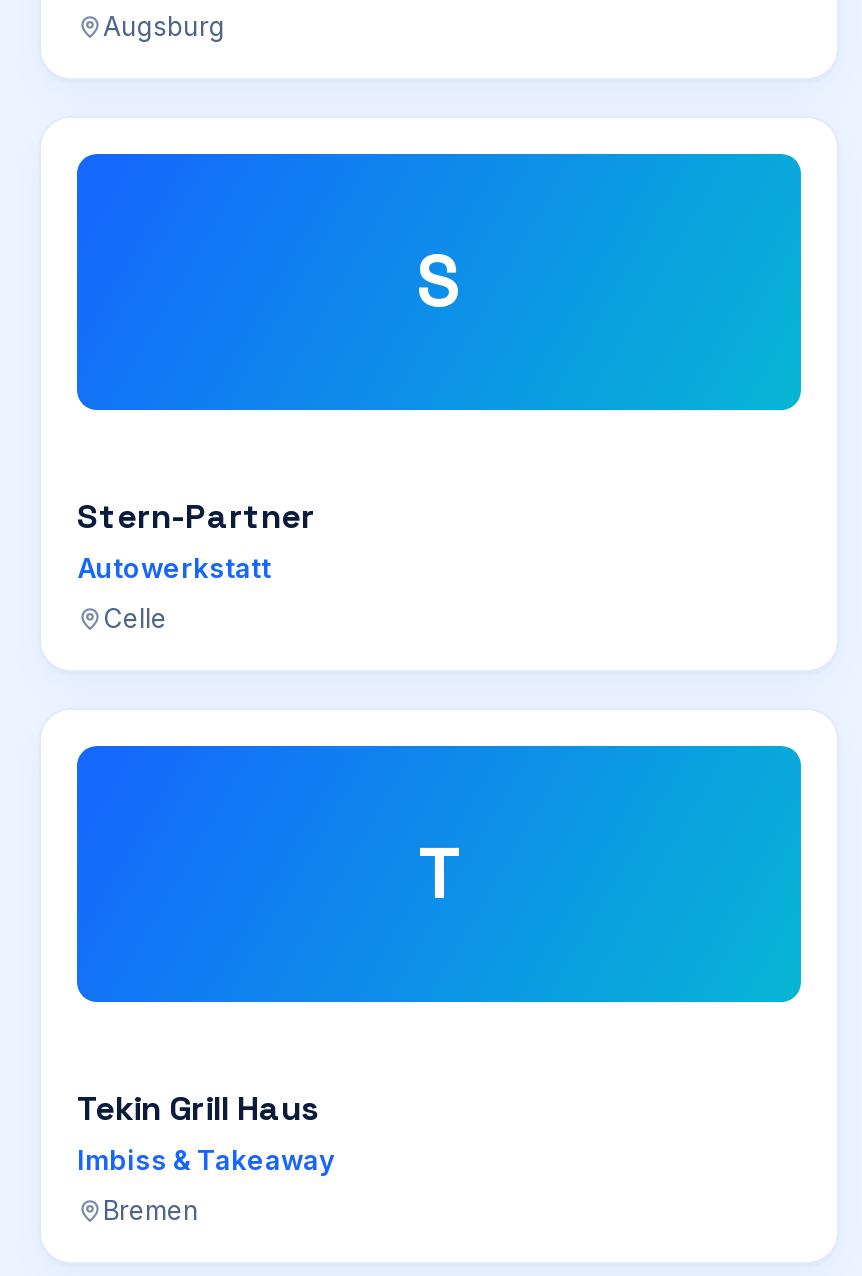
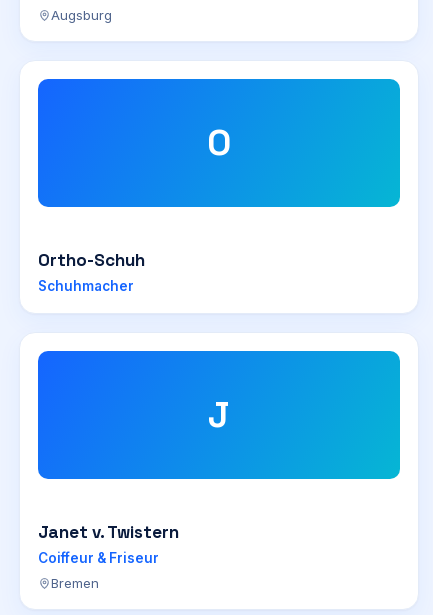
- S
- Stern-Partner
- Autowerkstatt
- Celle
- T
- Tekin Grill Haus
- Imbiss & Takeaway
+ O
+ Ortho-Schuh
+ Schuhmacher
+ J
+ Janet v. Twistern
+ Coiffeur & Friseur
